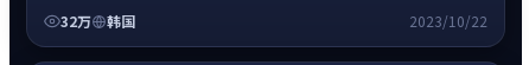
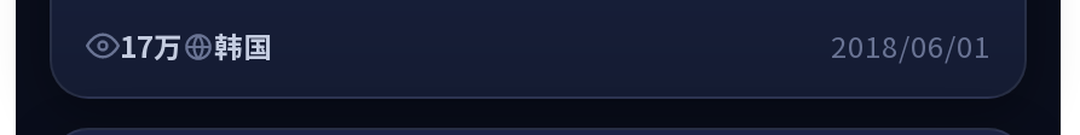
- 32万 韩国
+ 17万 韩国

- 2023/10/22
+ 2018/06/01
